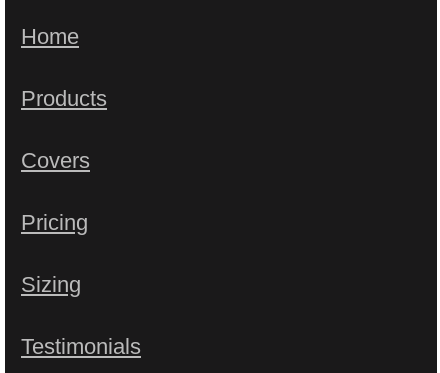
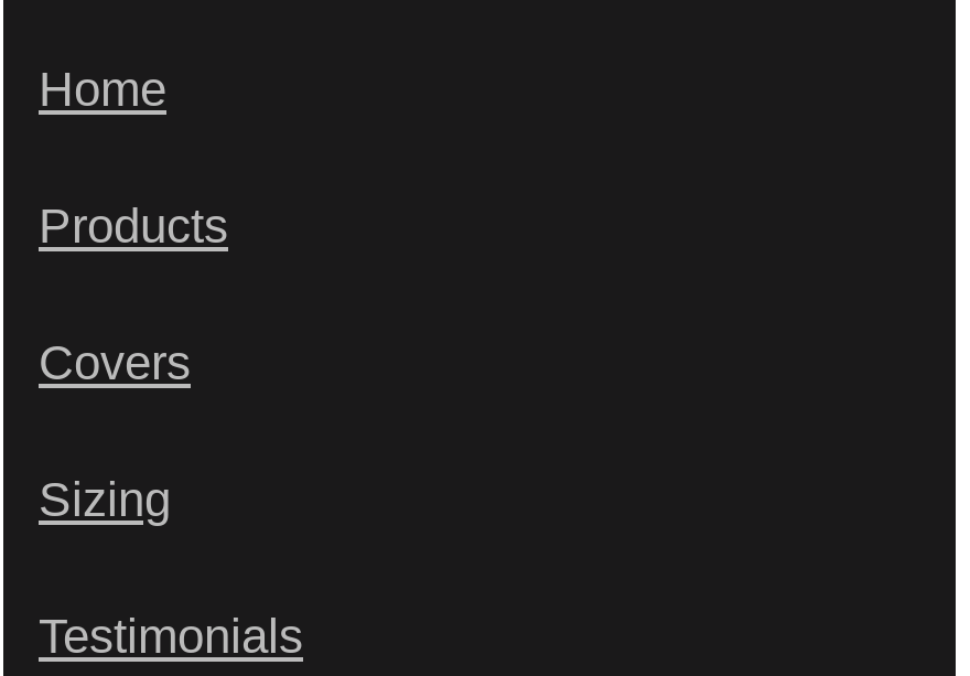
- Pricing
